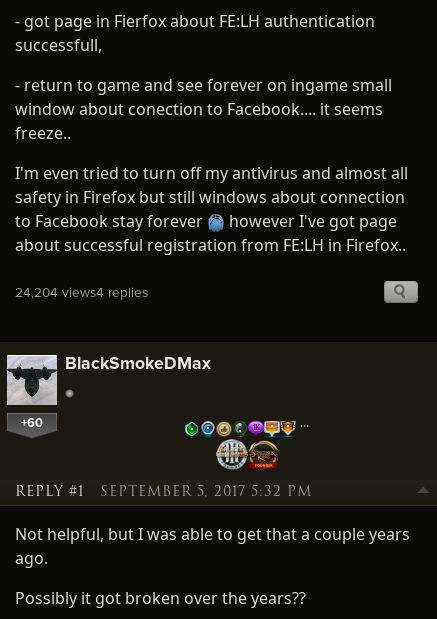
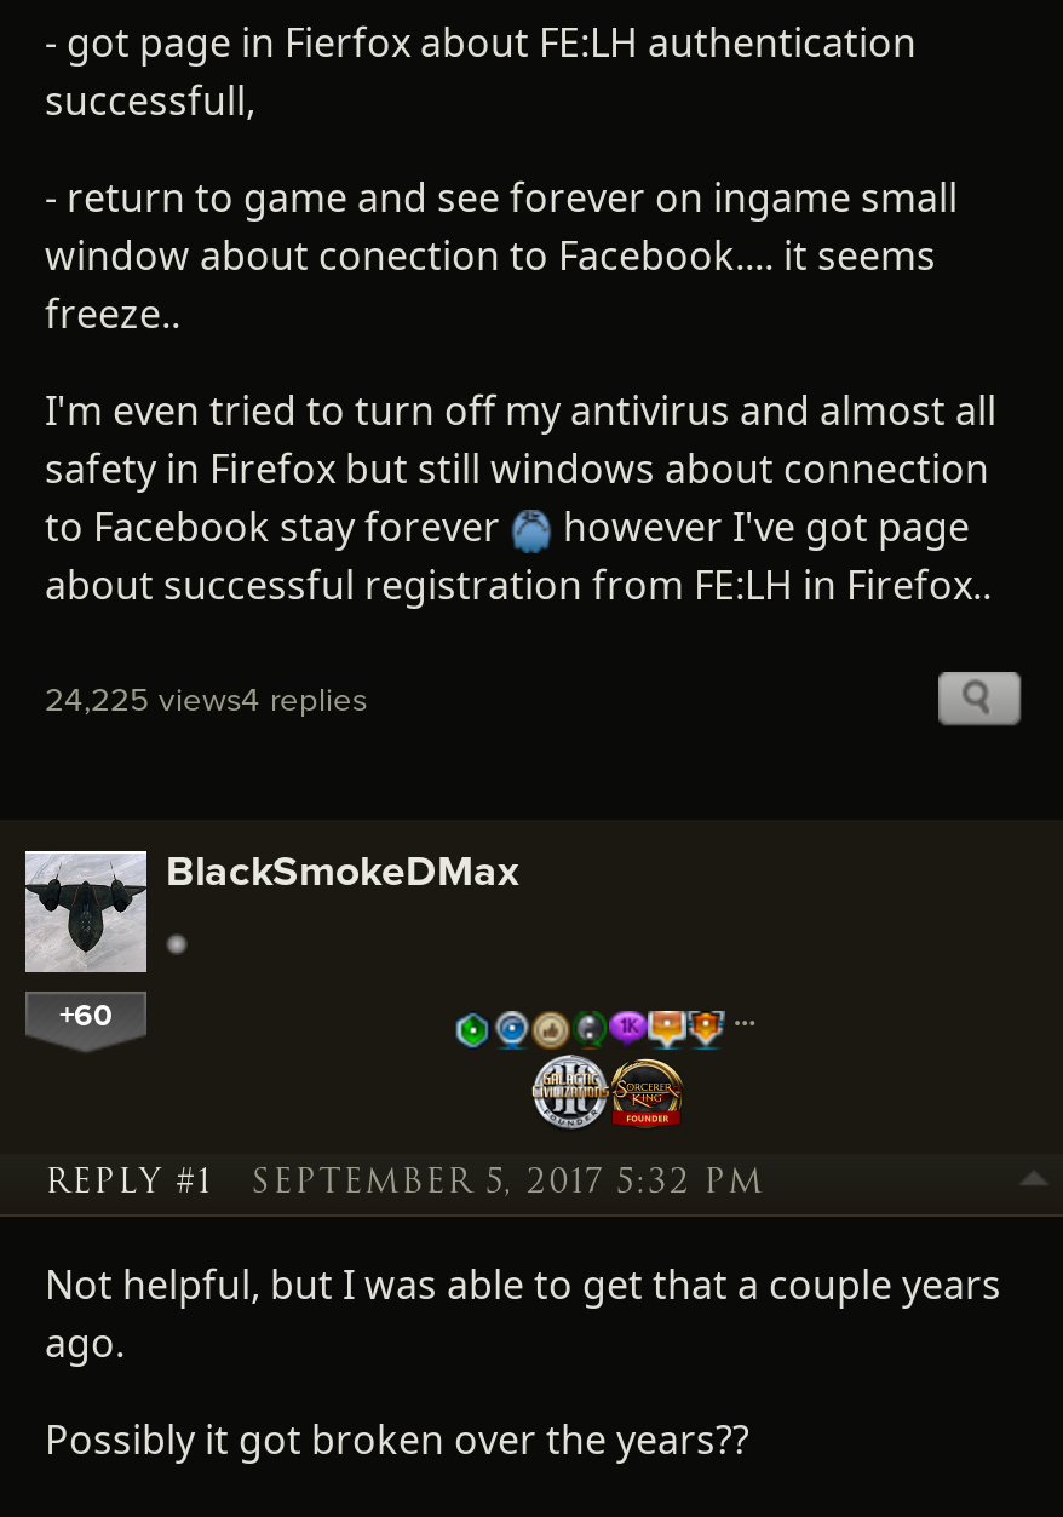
- 24,204 views4 replies
+ 24,225 views4 replies
